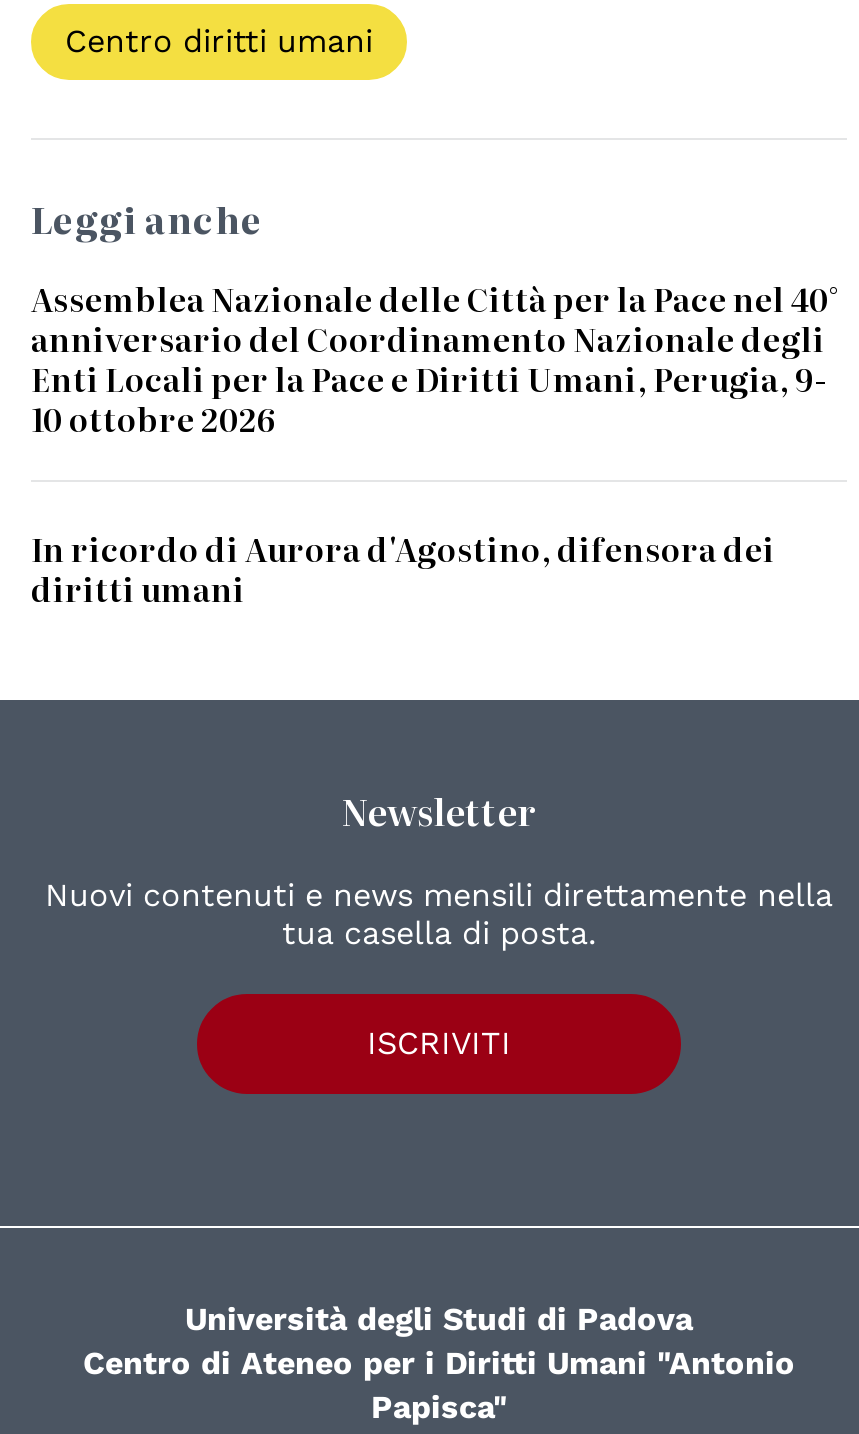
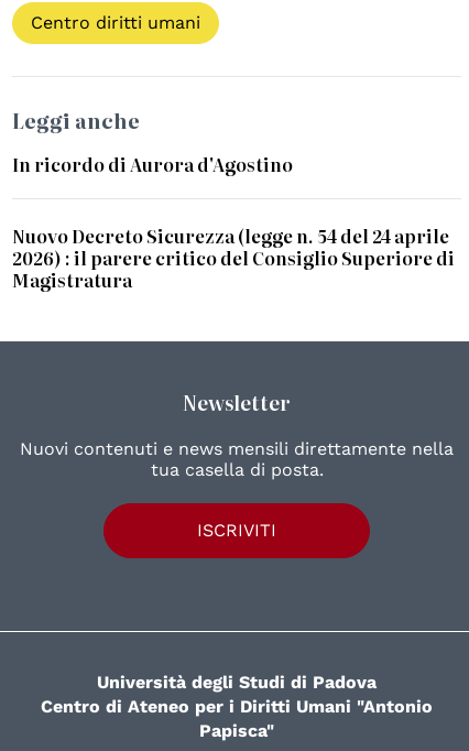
- Assemblea Nazionale delle Città per la Pace nel 40°
- anniversario del Coordinamento Nazionale degli
- Enti Locali per la Pace e Diritti Umani, Perugia, 9-
- 10 ottobre 2026
+ In ricordo di Aurora d'Agostino

- In ricordo di Aurora d'Agostino, difensora dei
- diritti umani
+ Nuovo Decreto Sicurezza (legge n. 54 del 24 aprile
+ 2026) : il parere critico del Consiglio Superiore di
+ Magistratura
